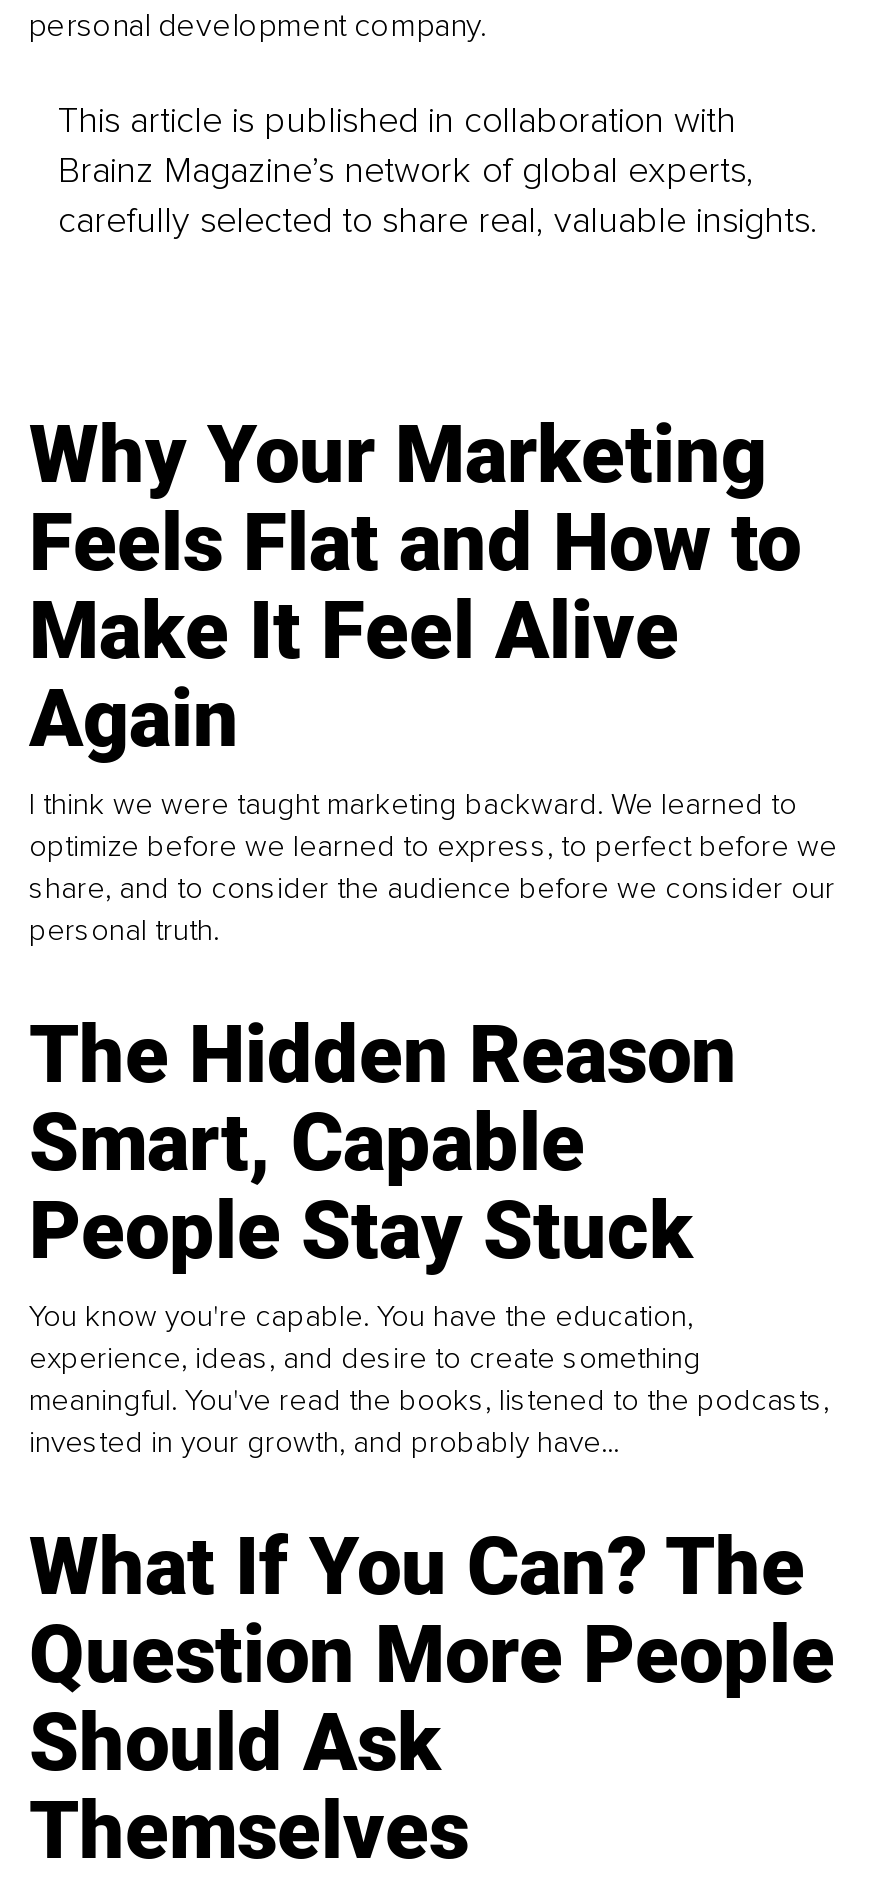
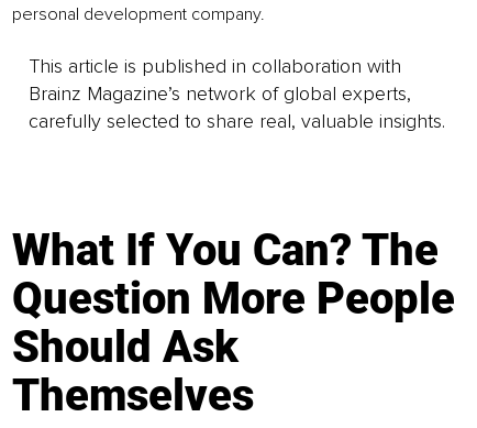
- Why Your Marketing
- Feels Flat and How to
- Make It Feel Alive
- Again
- I think we were taught marketing backward. We learned to
- optimize before we learned to express, to perfect before we
- share, and to consider the audience before we consider our
- personal truth.
- The Hidden Reason
- Smart, Capable
- People Stay Stuck
- You know you're capable. You have the education,
- experience, ideas, and desire to create something
- meaningful. You've read the books, listened to the podcasts,
- invested in your growth, and probably have...
